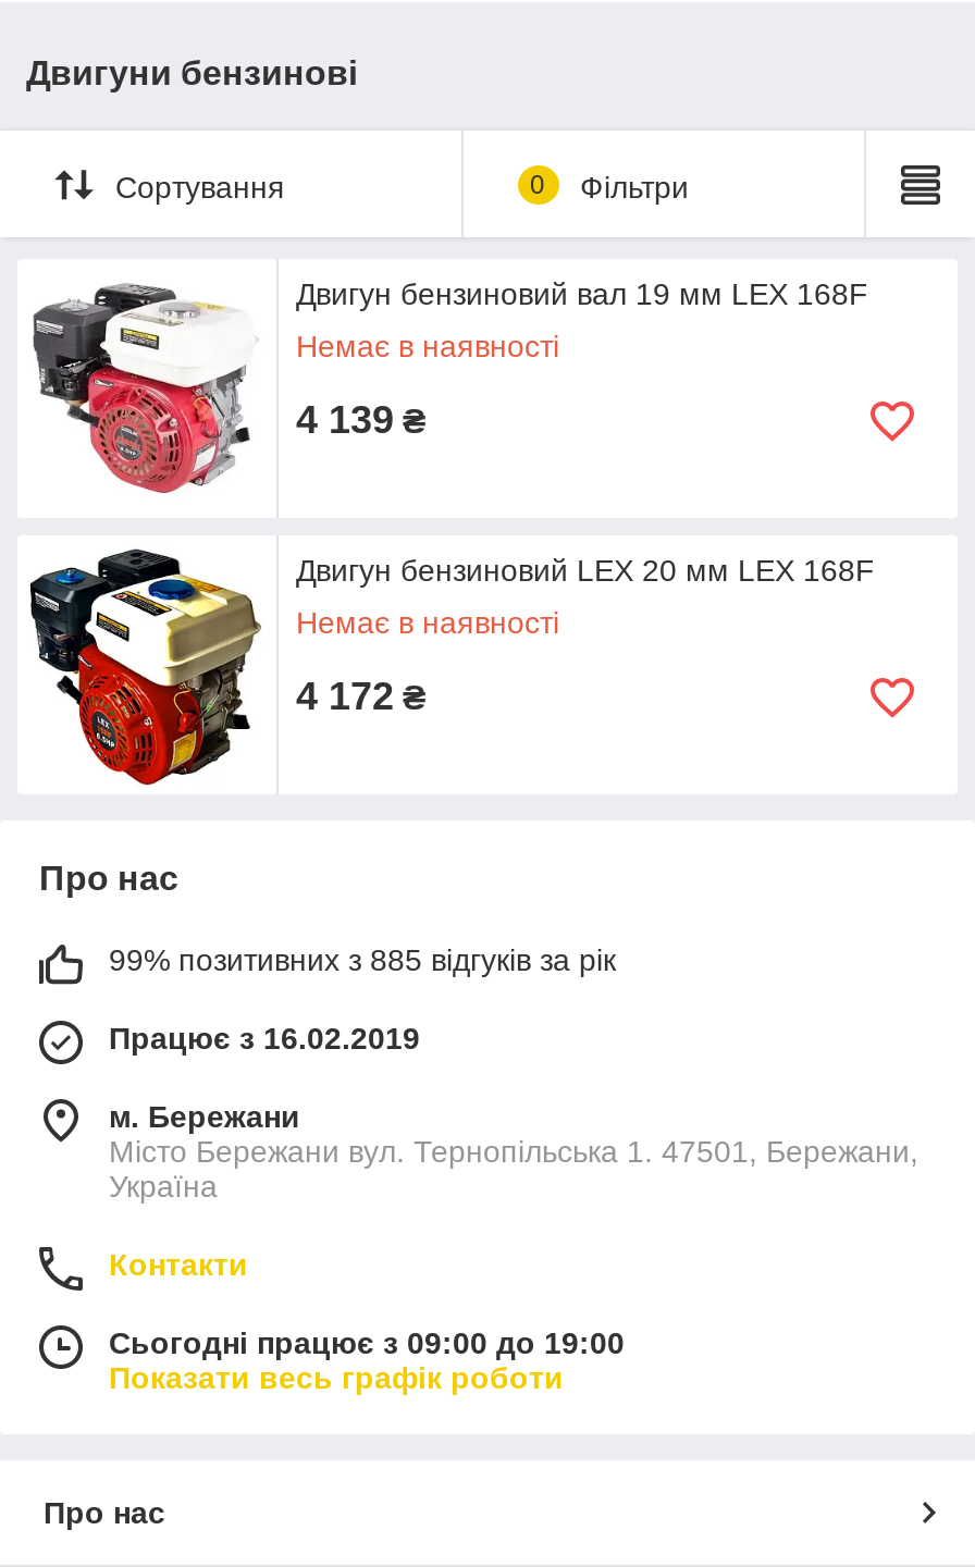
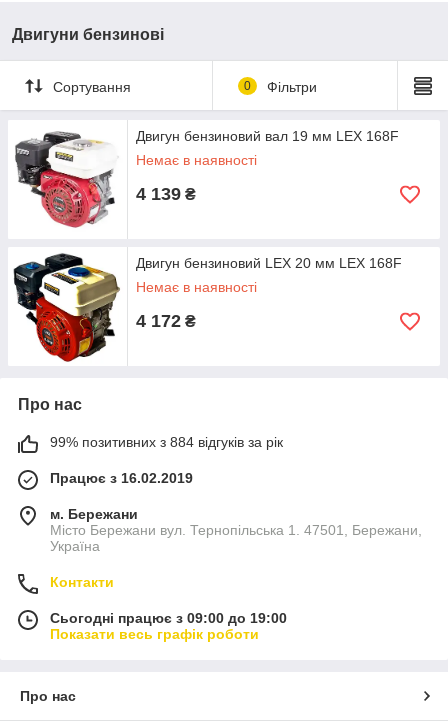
- 99% позитивних з 885 відгуків за рік
+ 99% позитивних з 884 відгуків за рік
